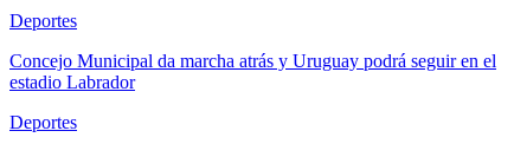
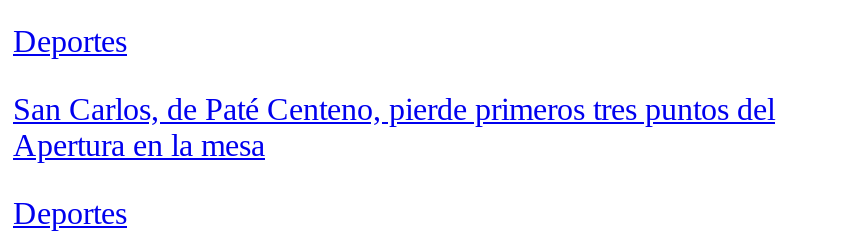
- Concejo Municipal da marcha atrás y Uruguay podrá seguir en el
- estadio Labrador
+ San Carlos, de Paté Centeno, pierde primeros tres puntos del
+ Apertura en la mesa
